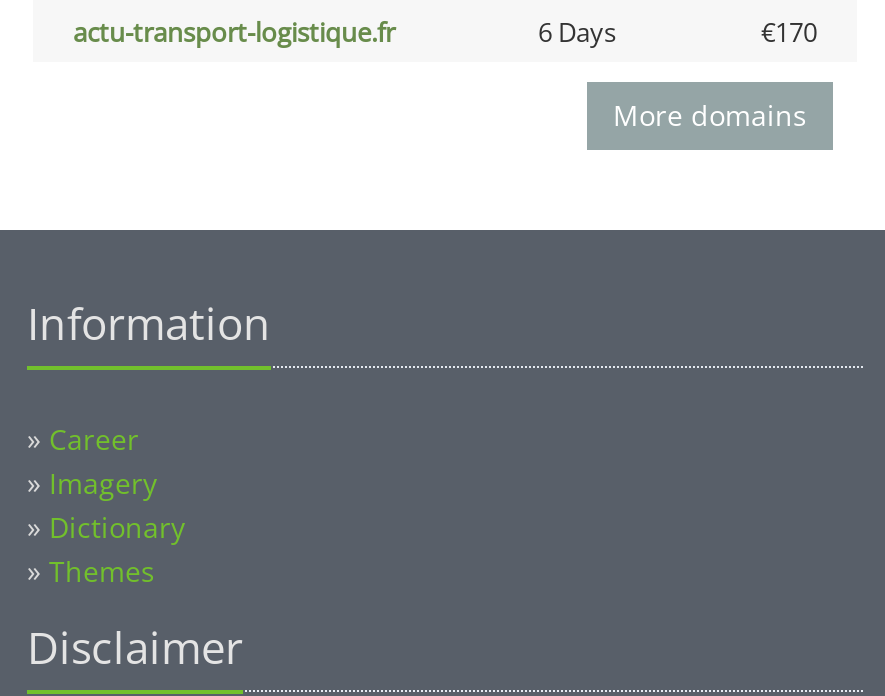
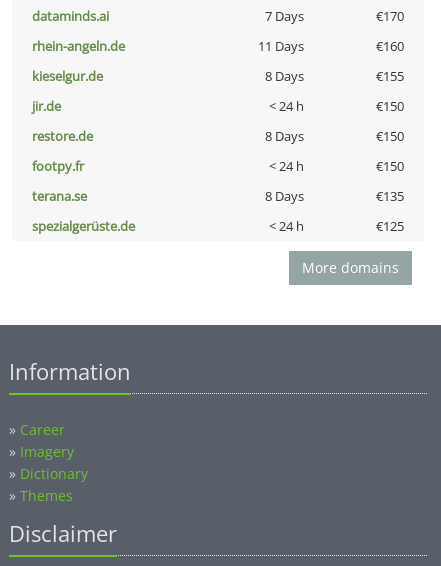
- actu-transport-logistique.fr
- 6 Days
+ dataminds.ai
+ 7 Days

+ rhein-angeln.de
+ 11 Days
+ €160
+ kieselgur.de
+ 8 Days
+ €155
+ jir.de
+ < 24 h
+ €150
+ restore.de
+ 8 Days
+ €150
+ footpy.fr
+ < 24 h
+ €150
+ terana.se
+ 8 Days
+ €135
+ spezialgerüste.de
+ < 24 h
+ €125
